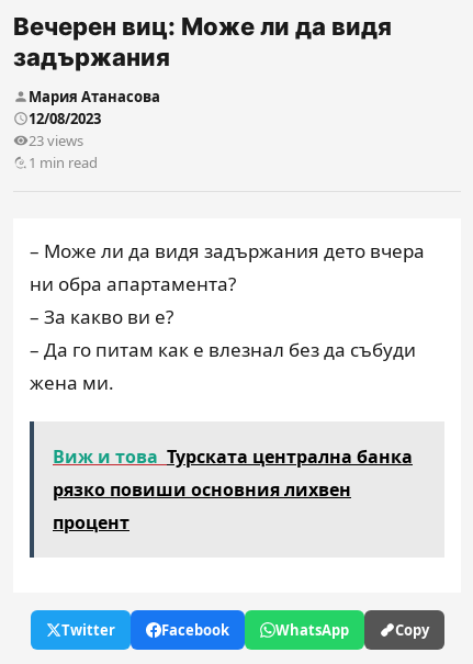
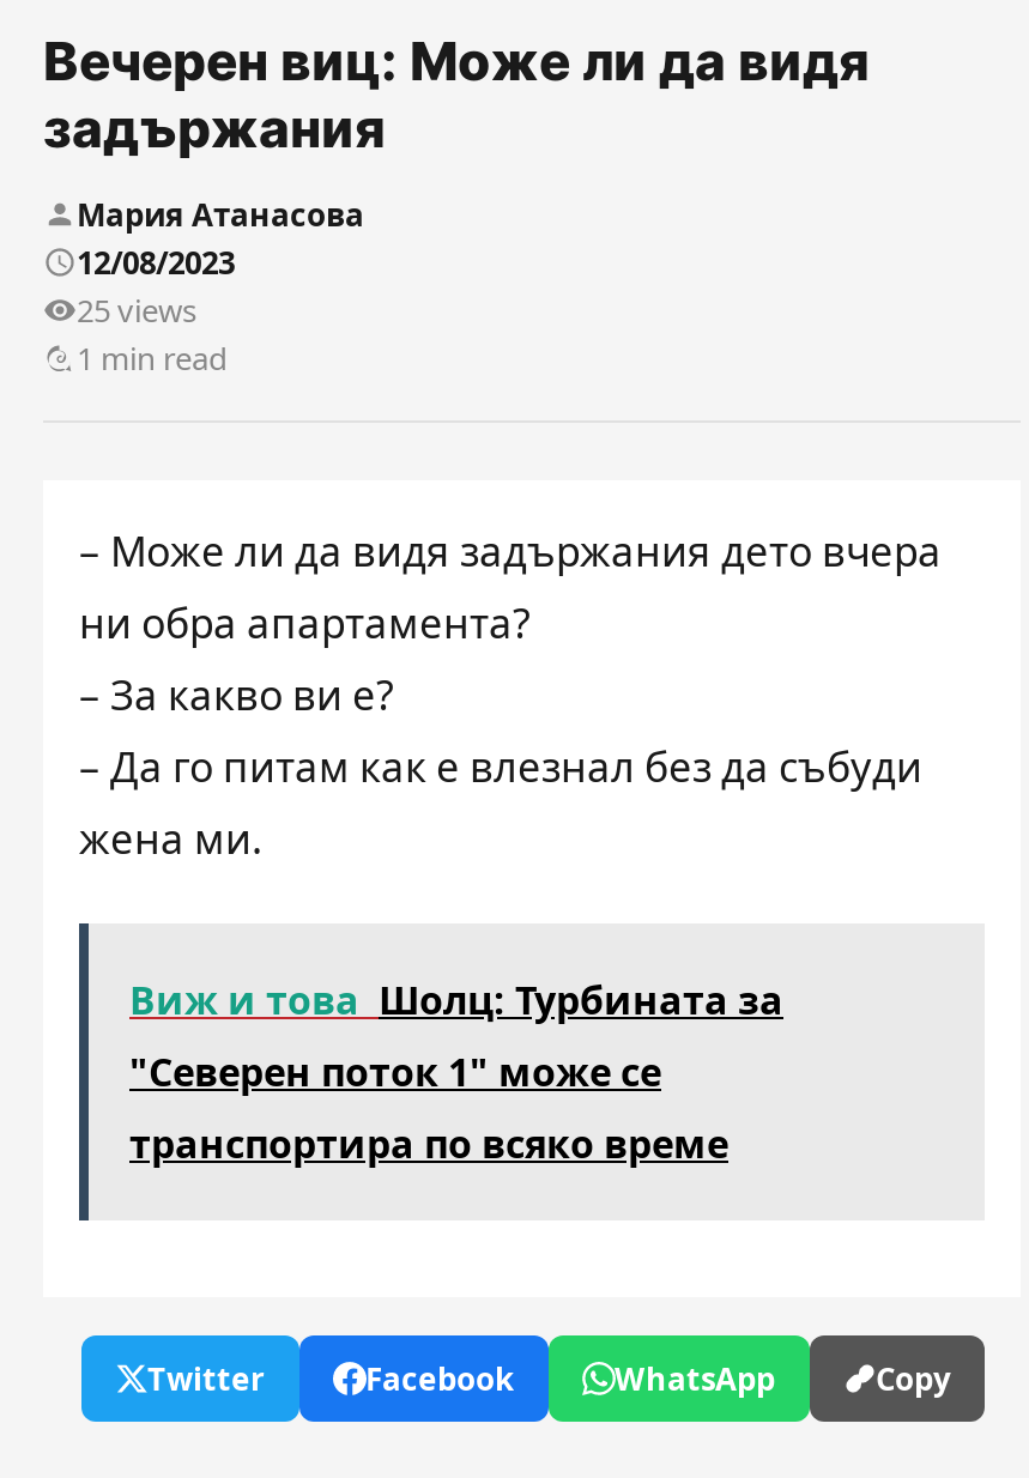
- 23 views
+ 25 views

- Виж и това Турската централна банка
- рязко повиши основния лихвен
- процент
+ Виж и това Шолц: Турбината за
+ "Северен поток 1" може се
+ транспортира по всяко време
